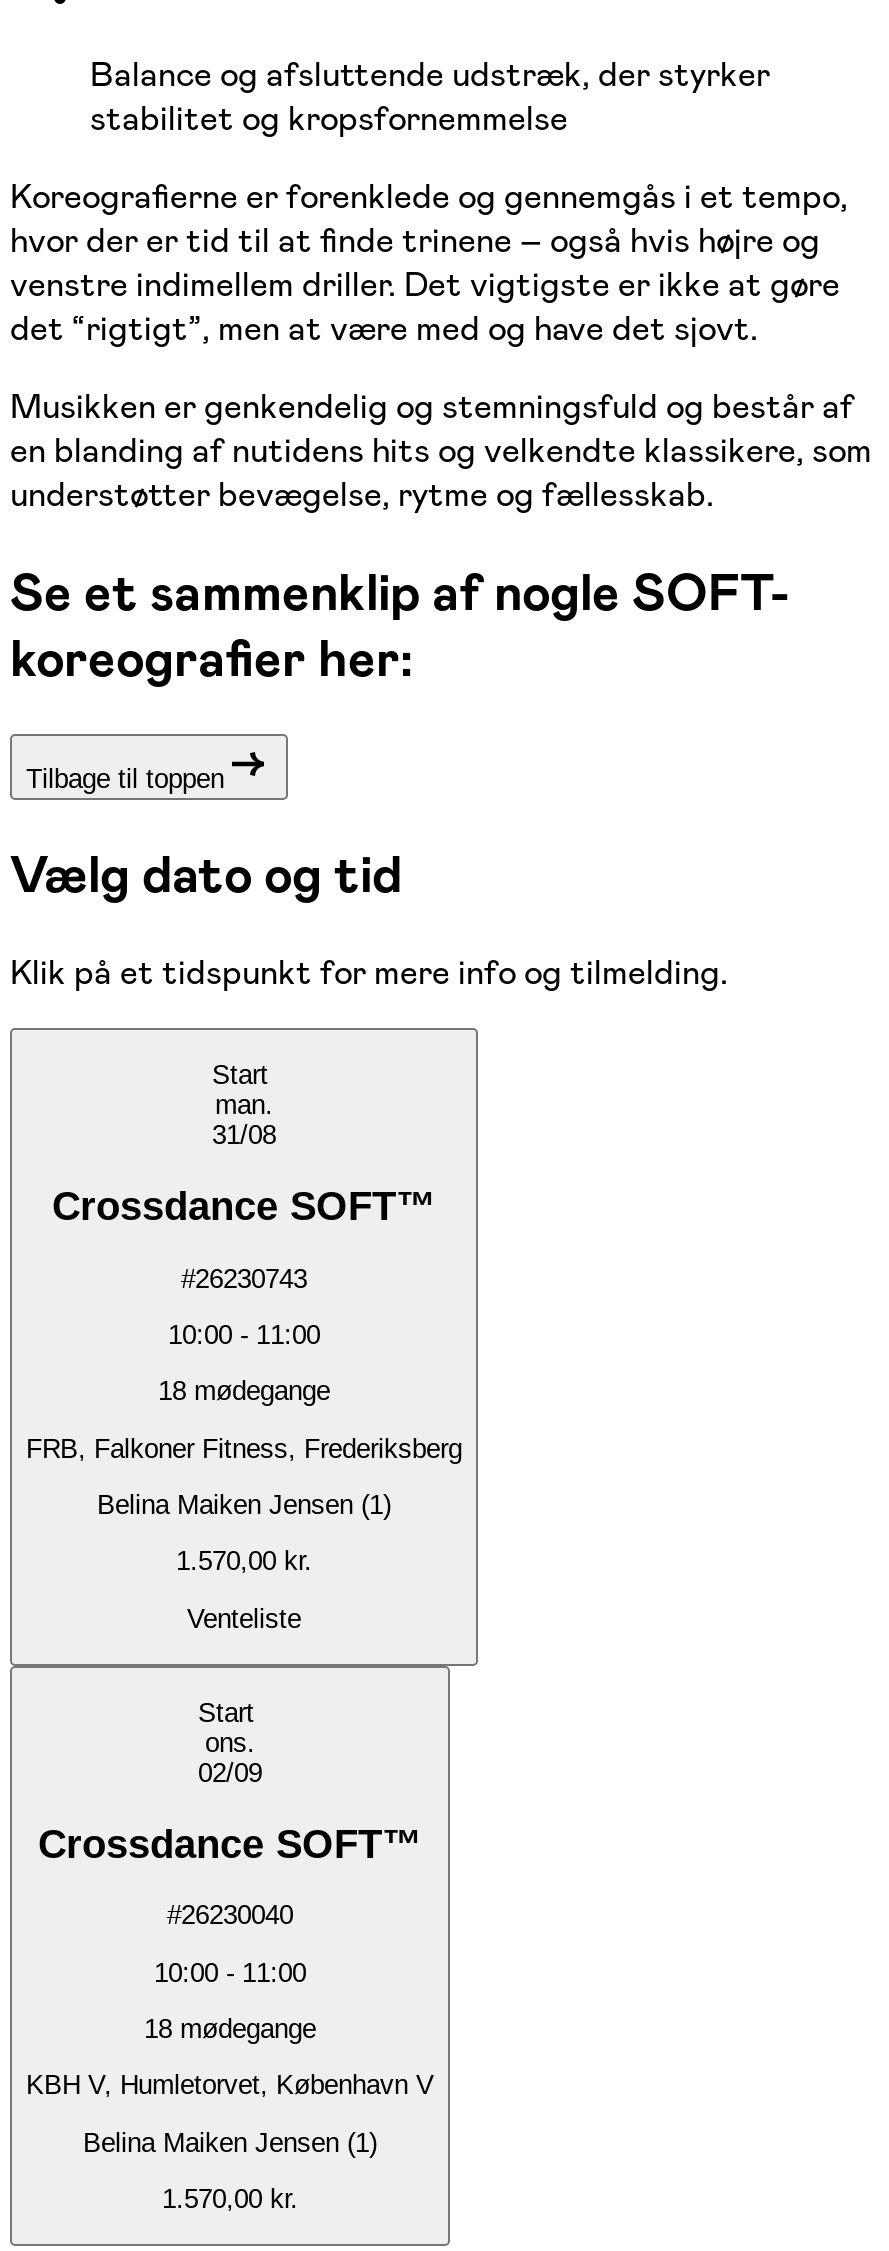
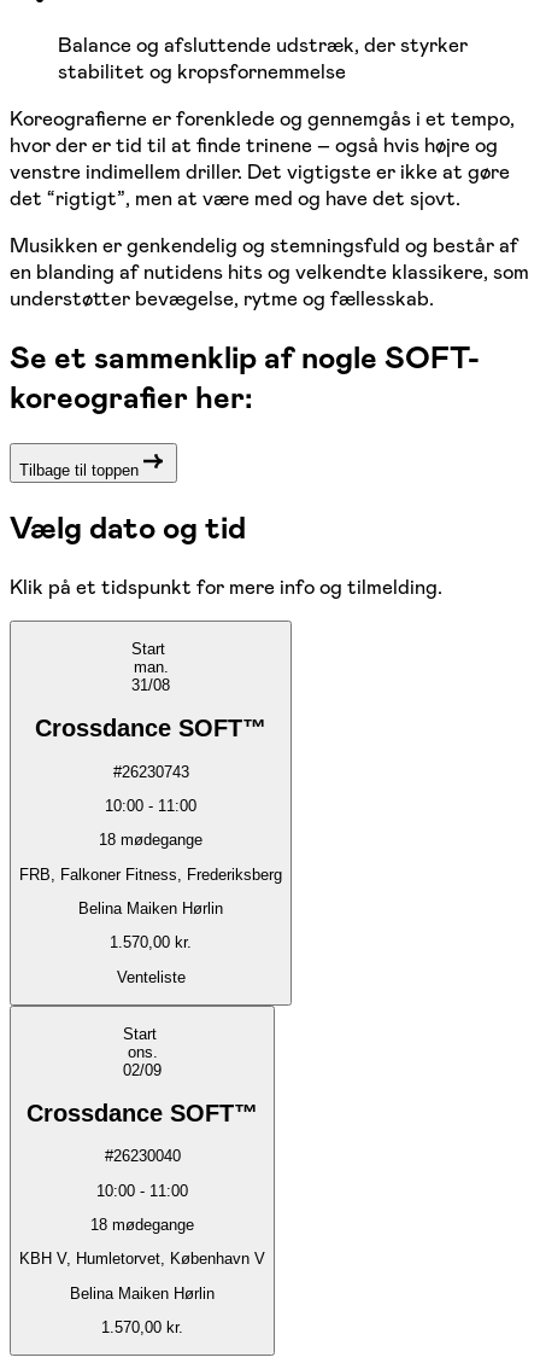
- Belina Maiken Jensen (1)
+ Belina Maiken Hørlin

- Belina Maiken Jensen (1)
+ Belina Maiken Hørlin
